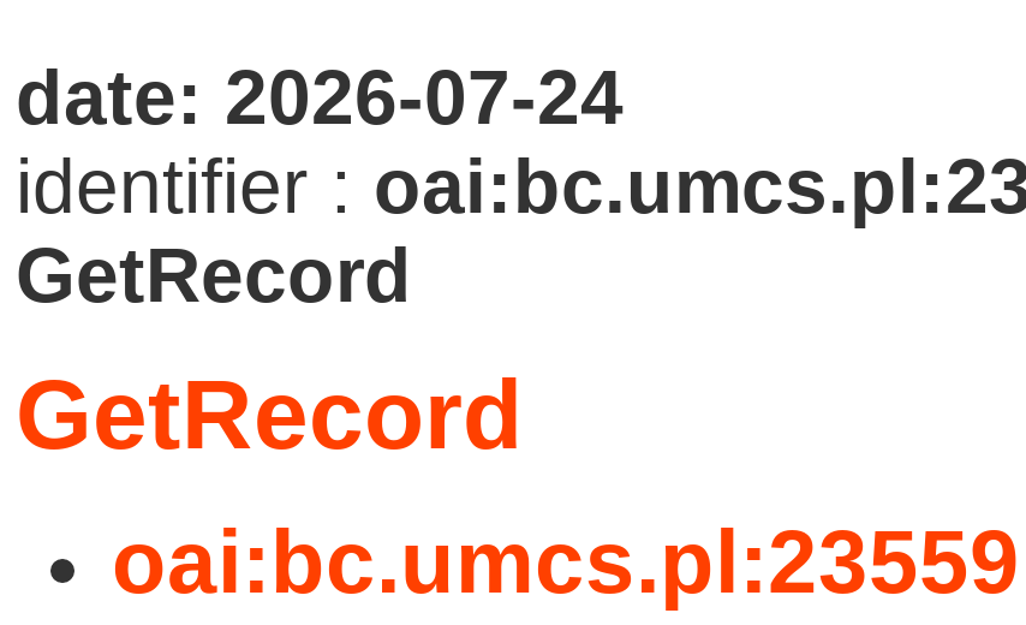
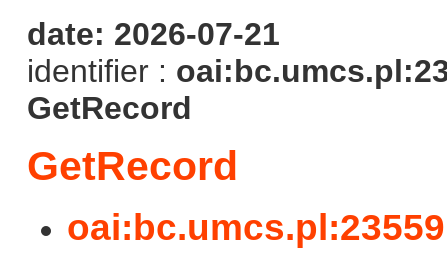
- date: 2026-07-24
+ date: 2026-07-21
